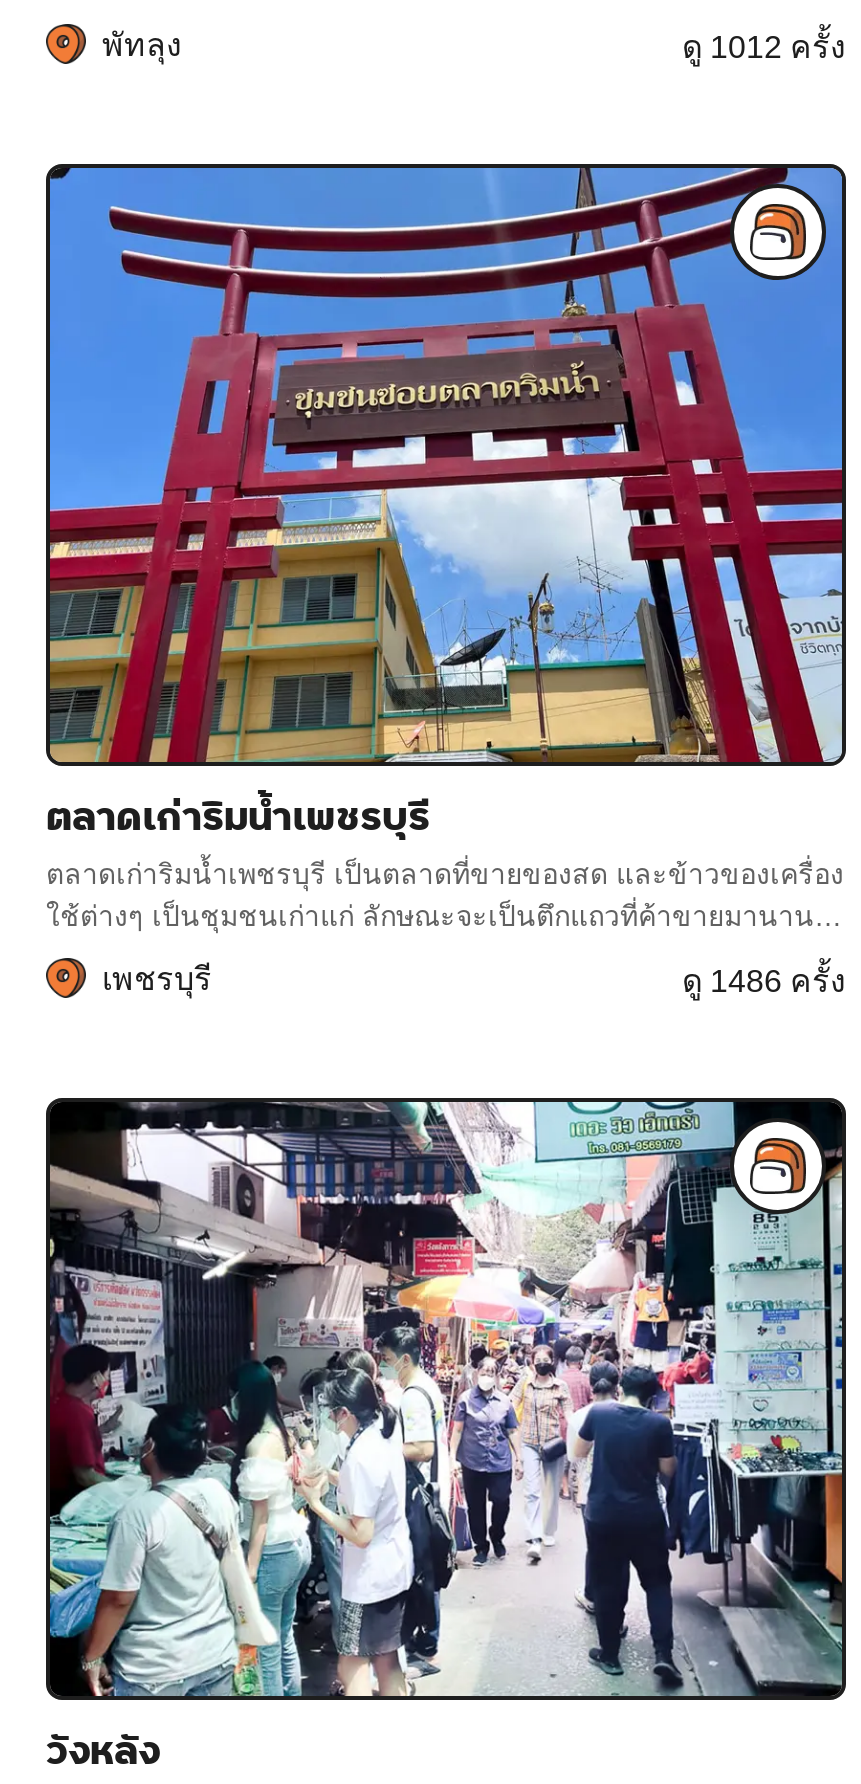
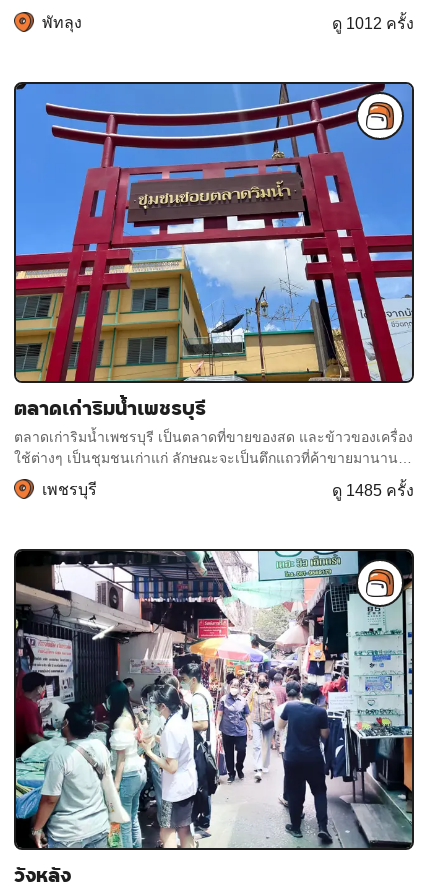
- ดู 1486 ครั้ง
+ ดู 1485 ครั้ง
